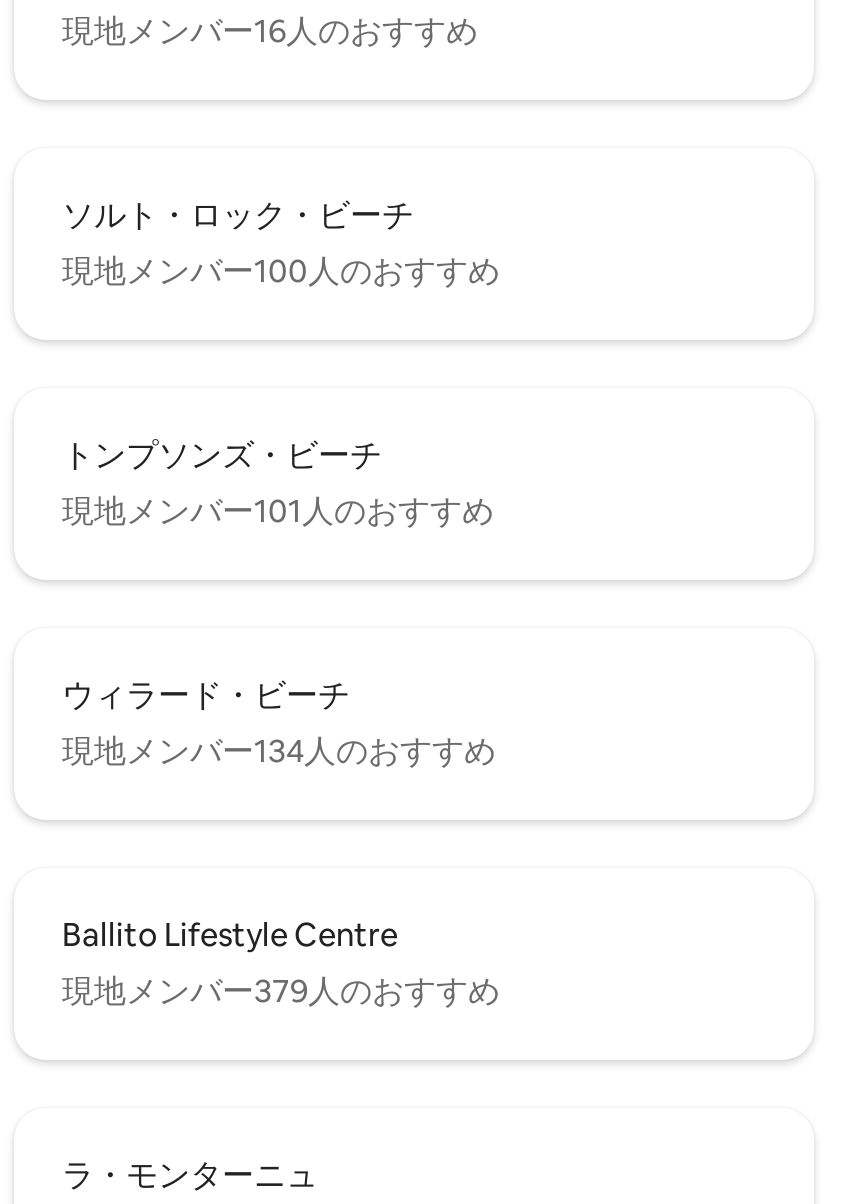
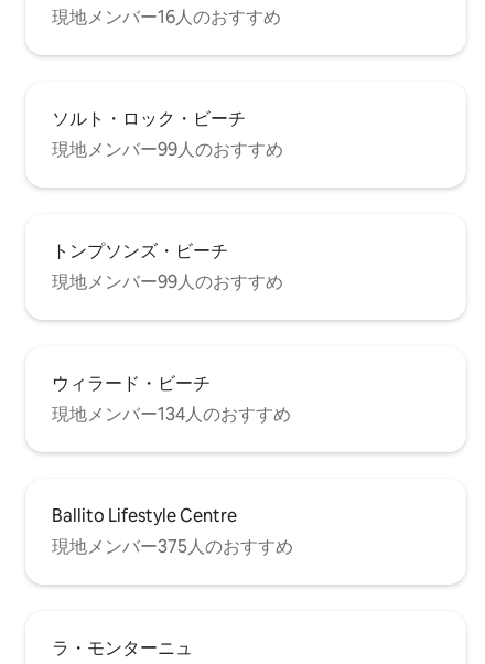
- 現地メンバー100人のおすすめ
+ 現地メンバー99人のおすすめ

- 現地メンバー101人のおすすめ
+ 現地メンバー99人のおすすめ

- 現地メンバー379人のおすすめ
+ 現地メンバー375人のおすすめ
